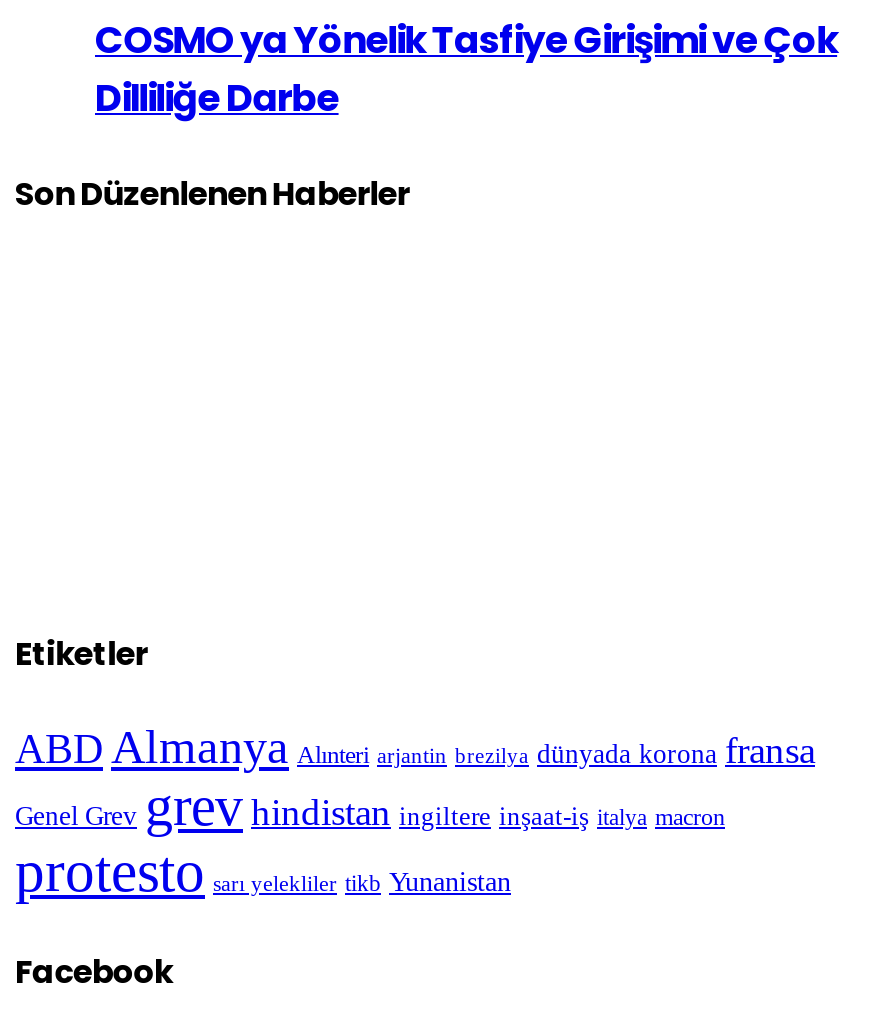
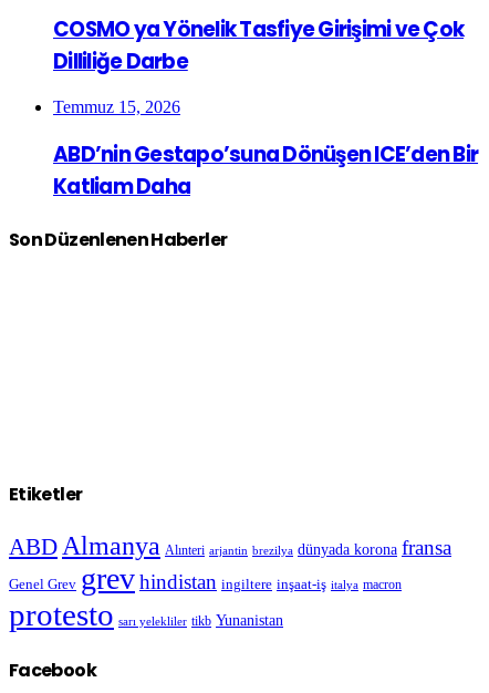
+ Temmuz 15, 2026
+ ABD’nin Gestapo’suna Dönüşen ICE’den Bir
+ Katliam Daha
